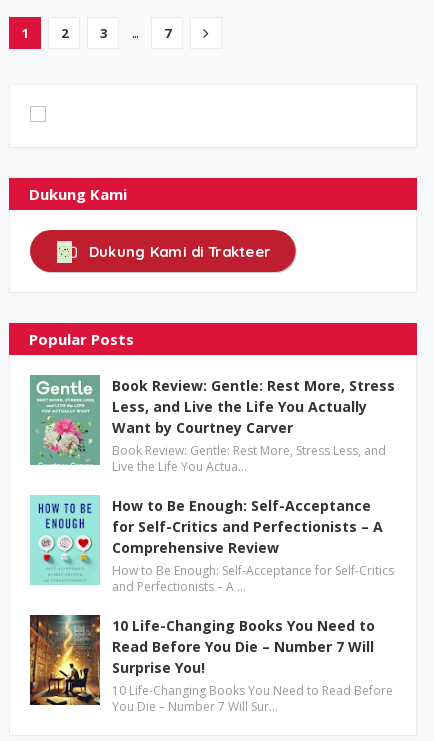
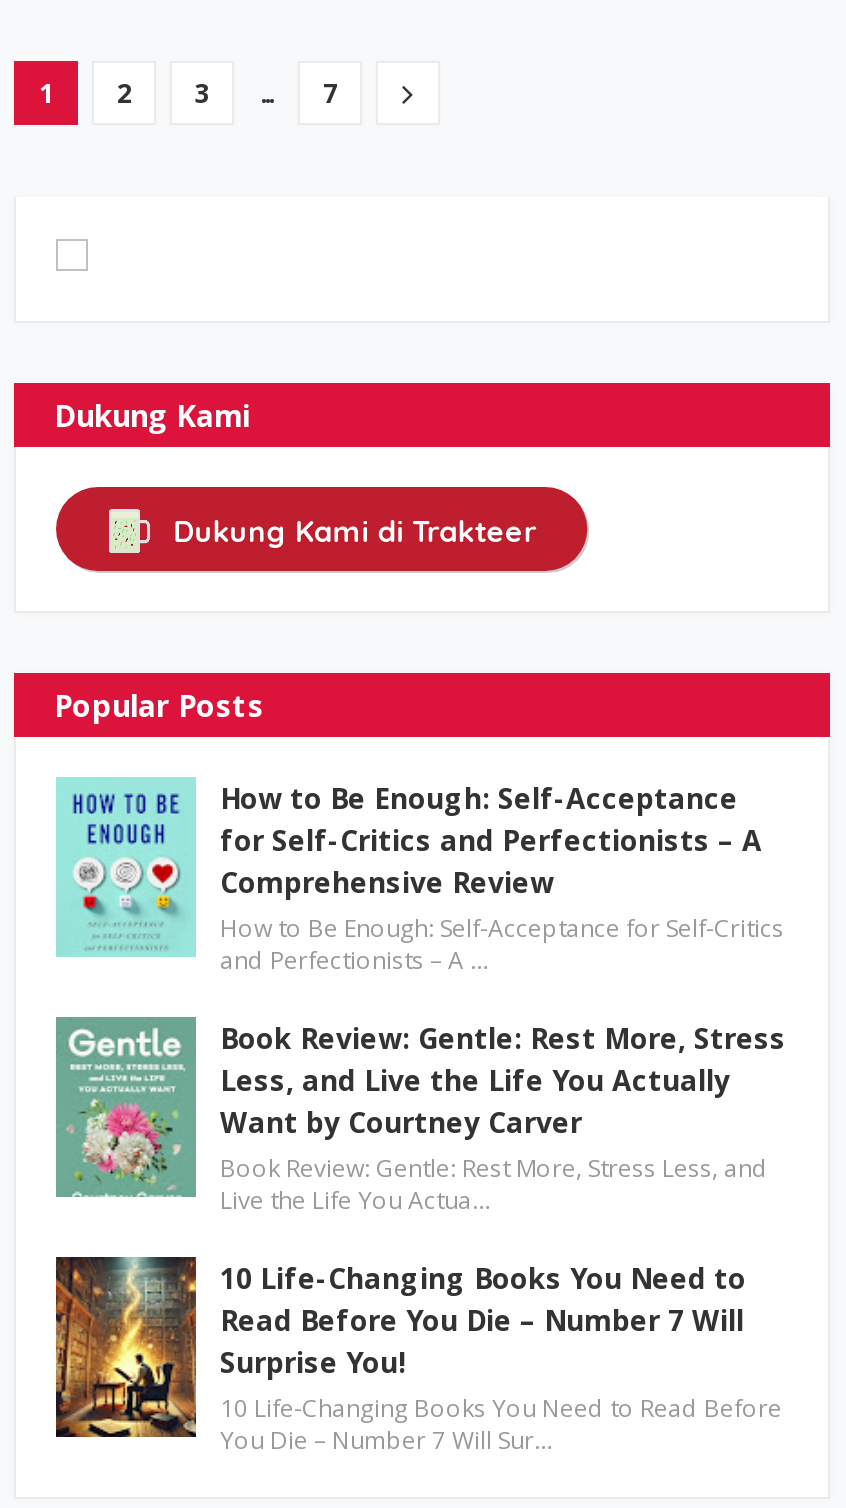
moved down: [image] | Book Review: Gentle: Rest More, Stress | Less, and Live the Life You Actually | Want by Courtney Carver | Book Review: Gentle: Rest More, Stress Less, and | Live the Life You Actua…

moved up: [image] | How to Be Enough: Self-Acceptance | for Self-Critics and Perfectionists – A | Comprehensive Review | How to Be Enough: Self-Acceptance for Self-Critics | and Perfectionists – A …
